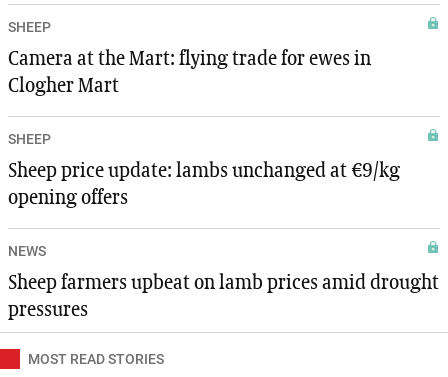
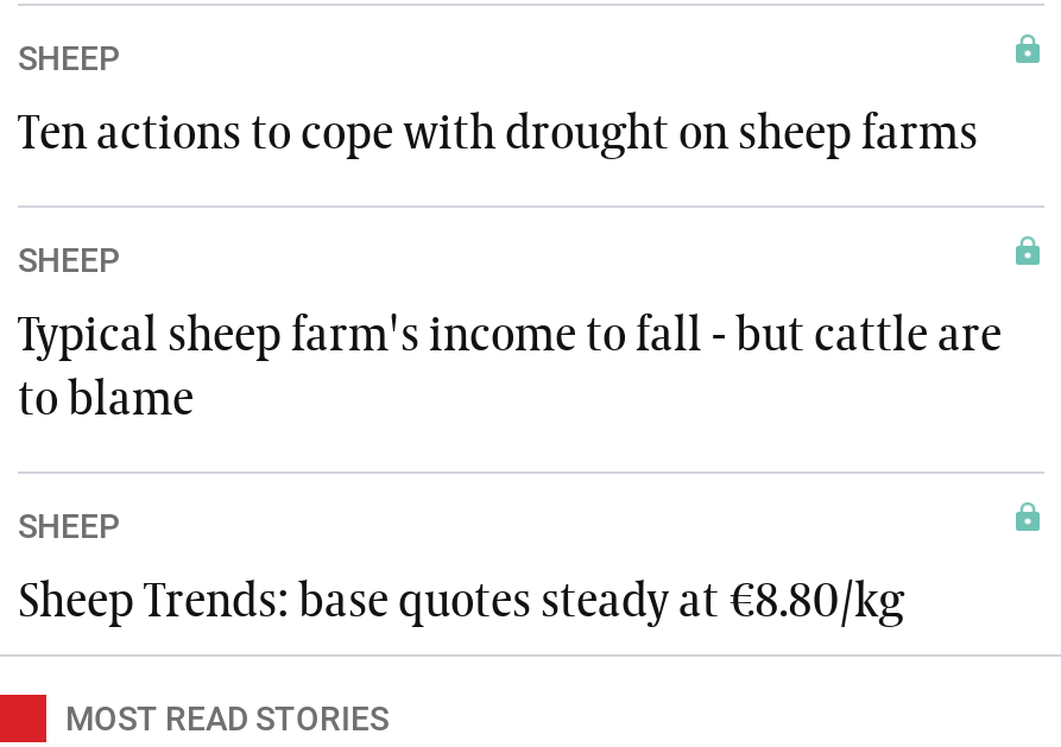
- Camera at the Mart: flying trade for ewes in
- Clogher Mart
+ Ten actions to cope with drought on sheep farms

- Sheep price update: lambs unchanged at €9/kg
- opening offers
+ Typical sheep farm's income to fall - but cattle are
+ to blame

- NEWS
+ SHEEP

- Sheep farmers upbeat on lamb prices amid drought
- pressures
+ Sheep Trends: base quotes steady at €8.80/kg
